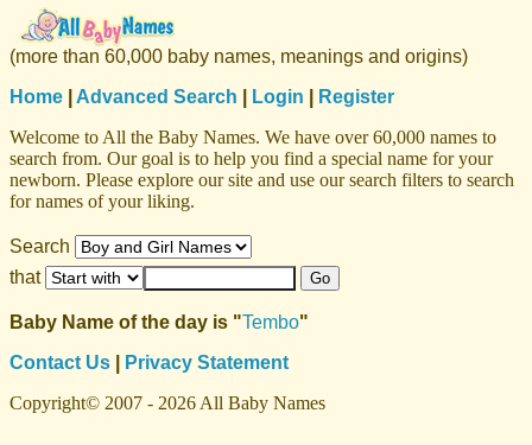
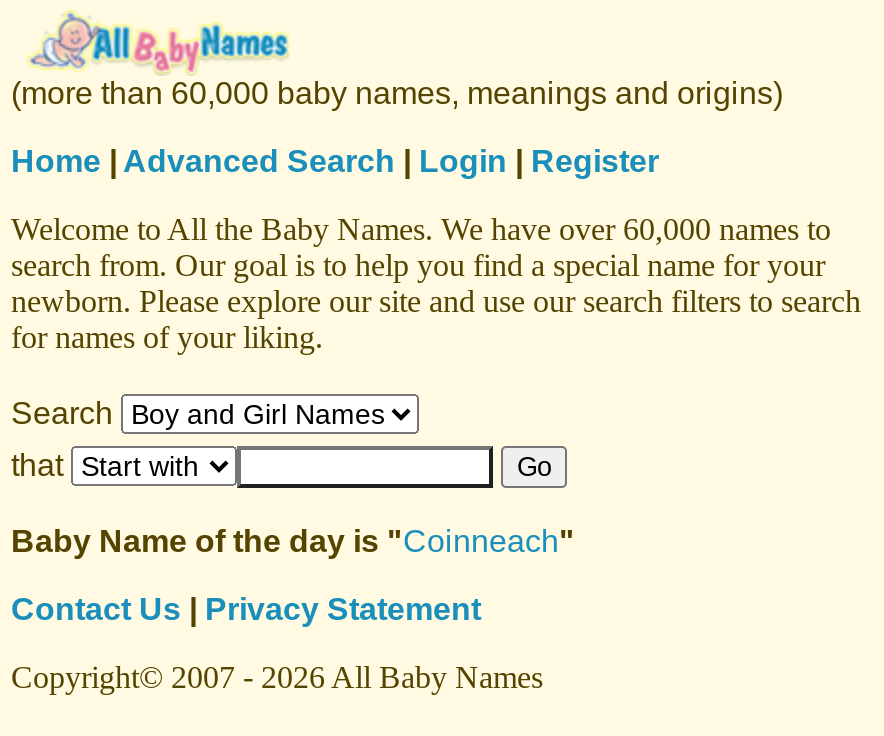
- Baby Name of the day is "Tembo"
+ Baby Name of the day is "Coinneach"
